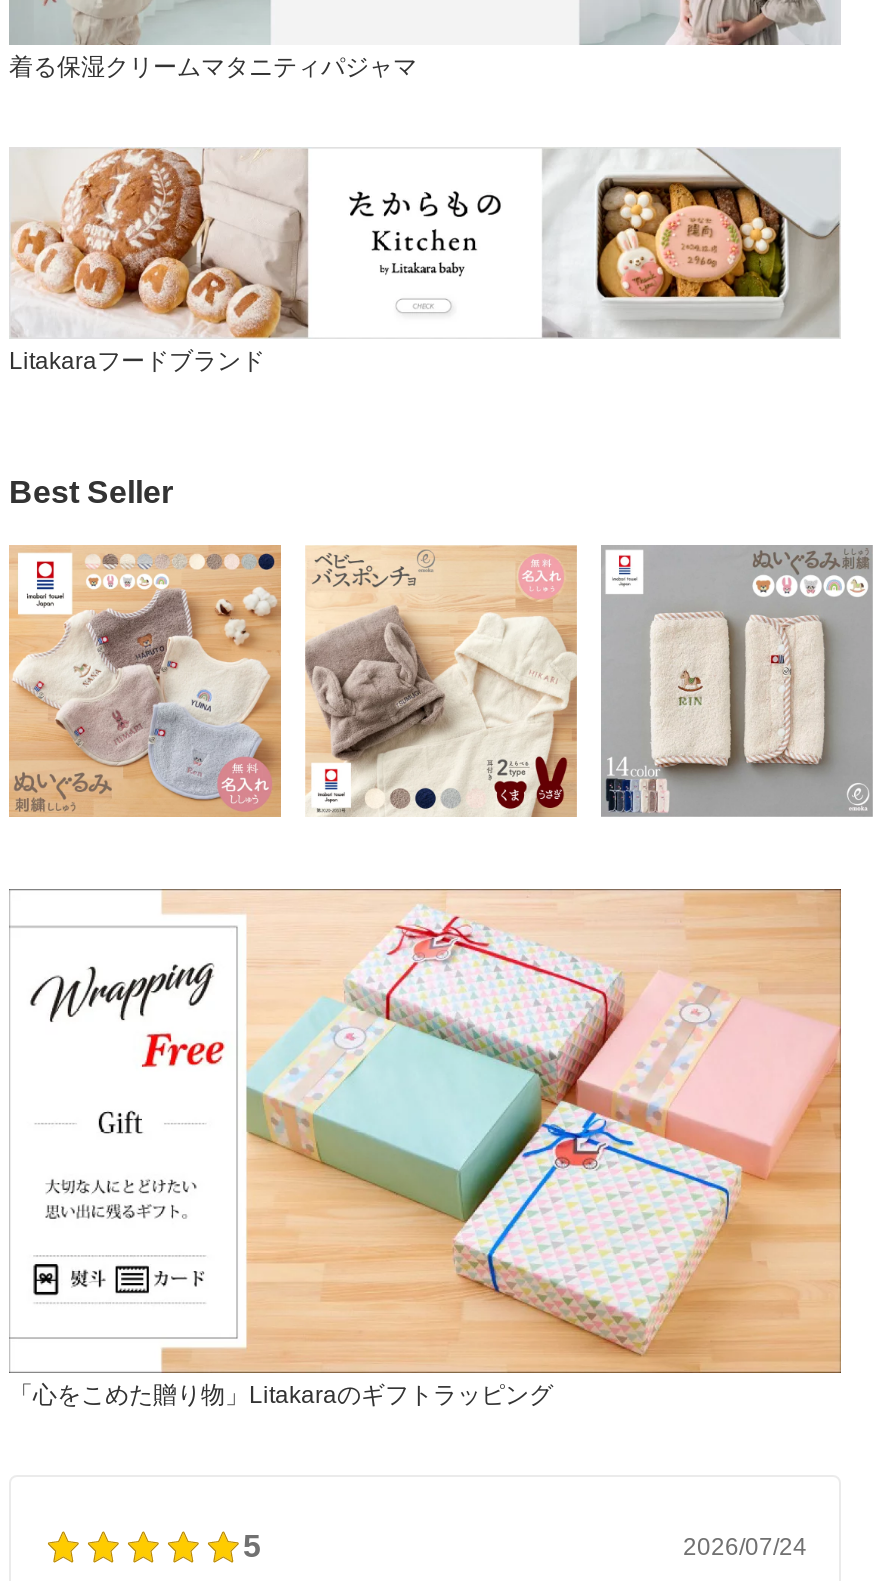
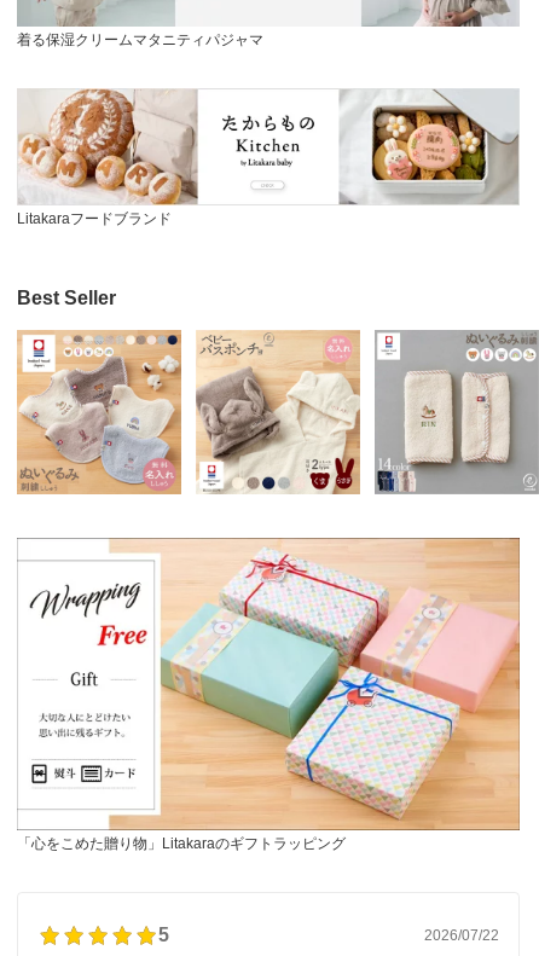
- 2026/07/24
+ 2026/07/22
